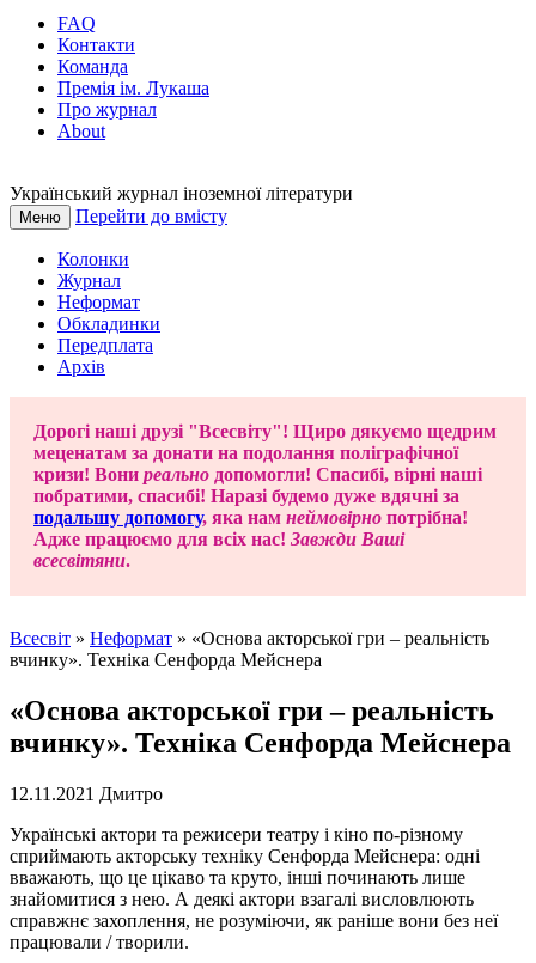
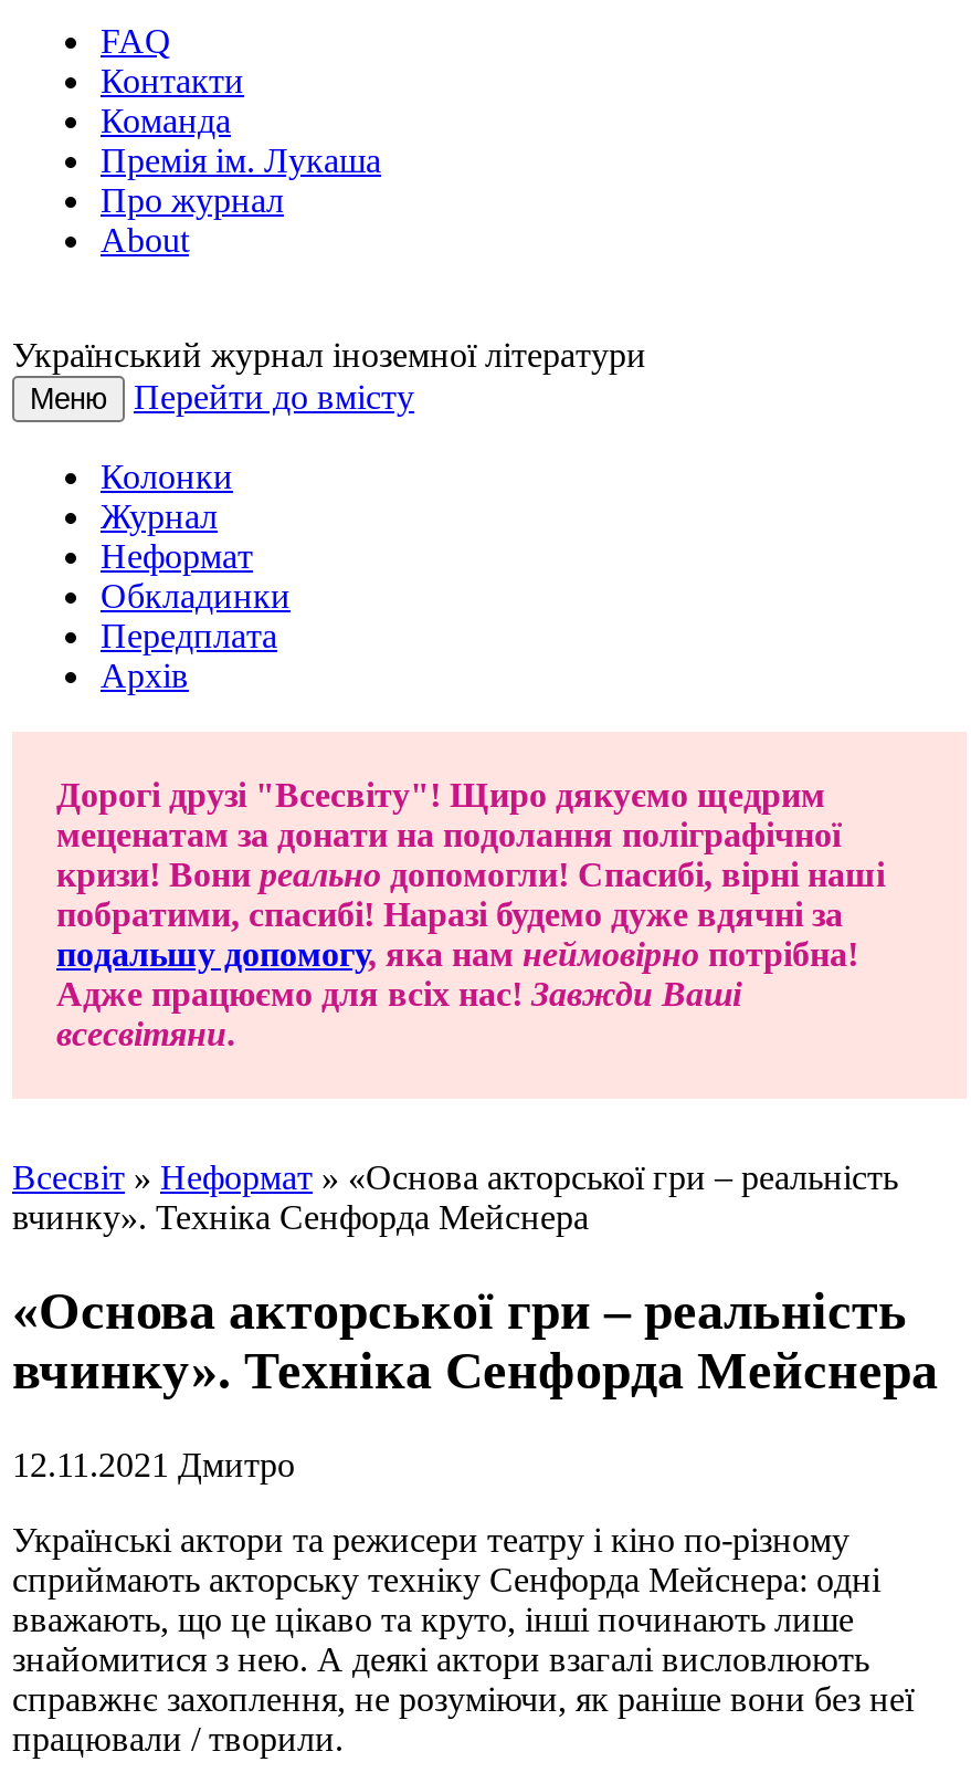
- Дорогі наші друзі "Всесвіту"! Щиро дякуємо щедрим
+ Дорогі друзі "Всесвіту"! Щиро дякуємо щедрим
